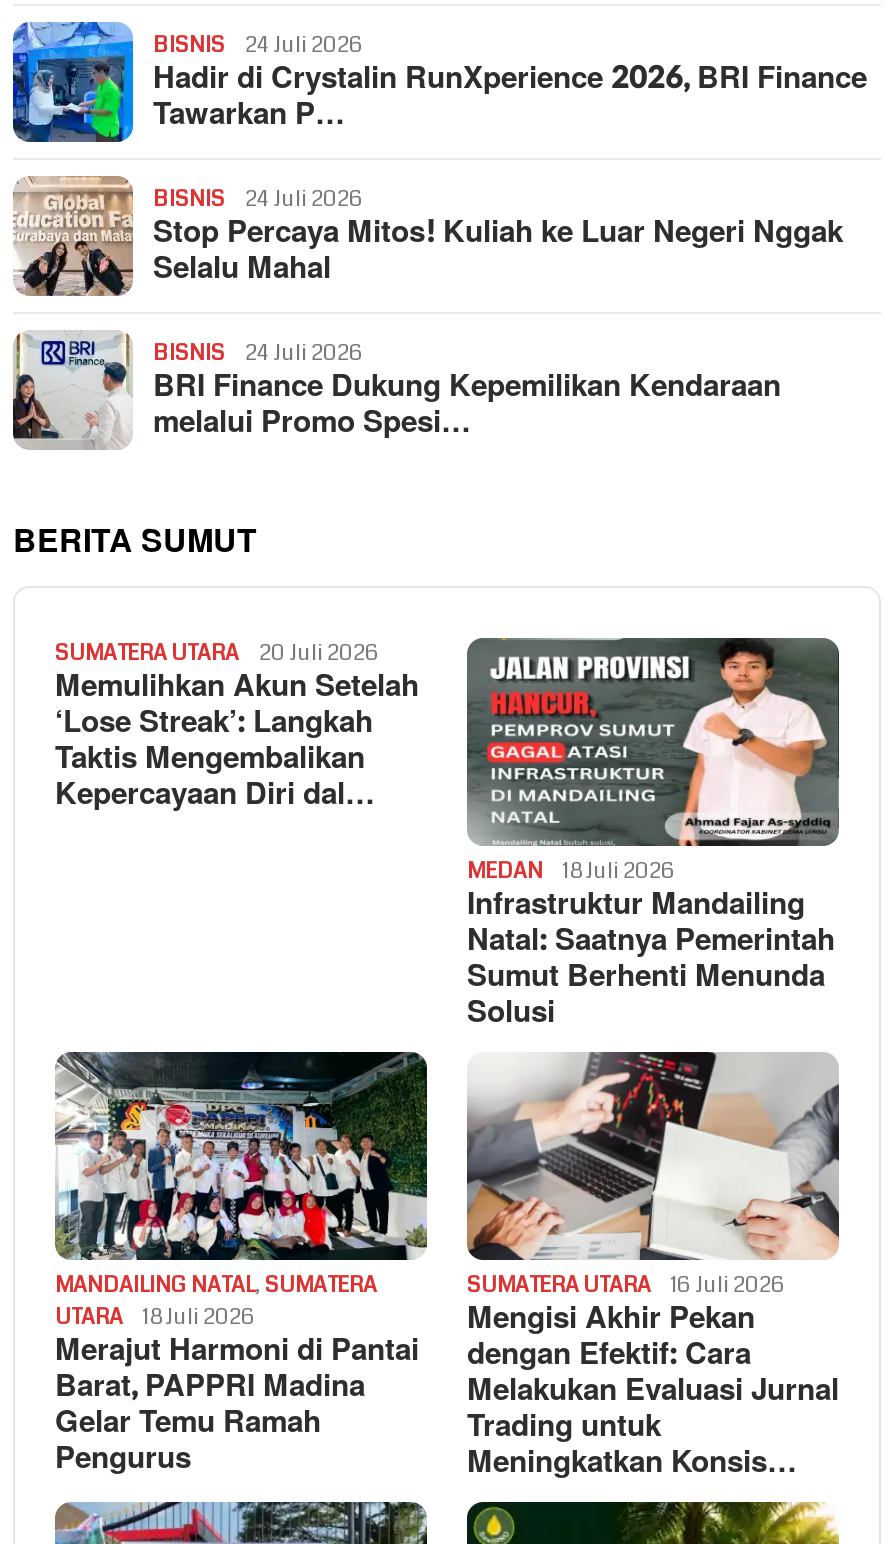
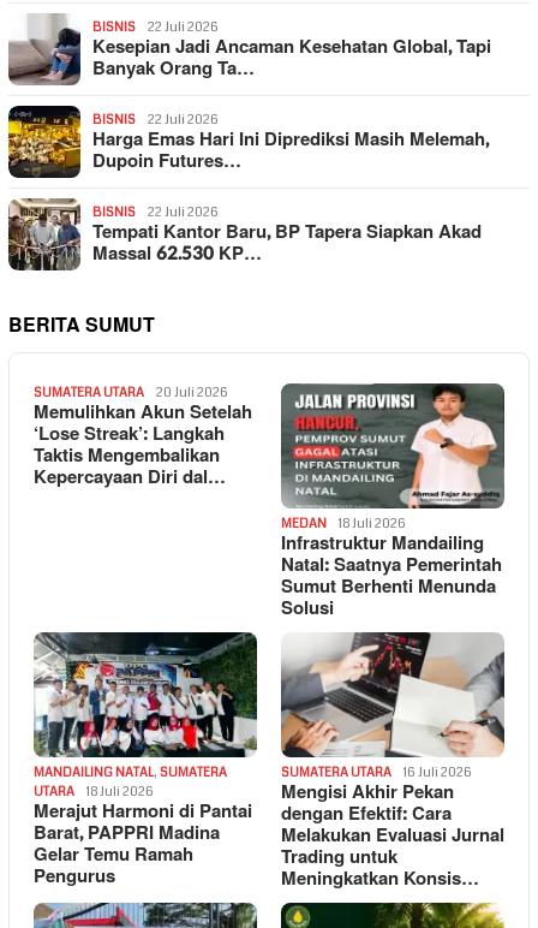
- [image]
- 24 Juli 2026
- Hadir di Crystalin RunXperience 2026, BRI Finance
- Tawarkan P…
+ [image]
+ 22 Juli 2026
+ Kesepian Jadi Ancaman Kesehatan Global, Tapi
+ Banyak Orang Ta…

- [image]
- 24 Juli 2026
- Stop Percaya Mitos! Kuliah ke Luar Negeri Nggak
- Selalu Mahal
+ [image]
+ 22 Juli 2026
+ Harga Emas Hari Ini Diprediksi Masih Melemah,
+ Dupoin Futures…

- [image]
- 24 Juli 2026
- BRI Finance Dukung Kepemilikan Kendaraan
- melalui Promo Spesi…
+ [image]
+ 22 Juli 2026
+ Tempati Kantor Baru, BP Tapera Siapkan Akad
+ Massal 62.530 KP…
